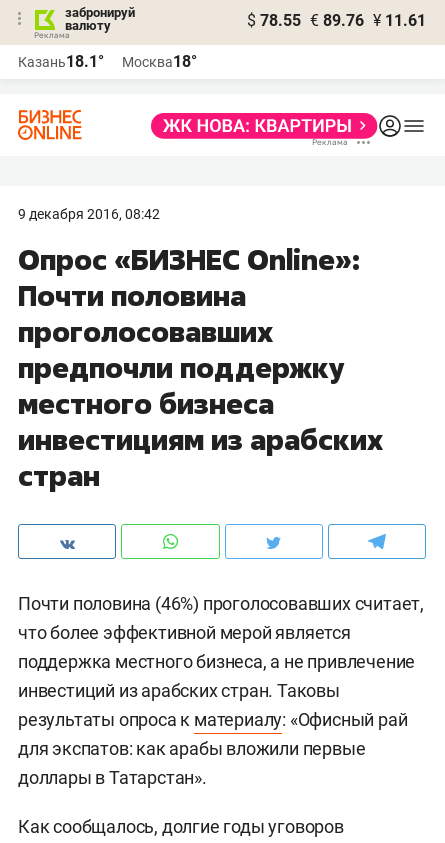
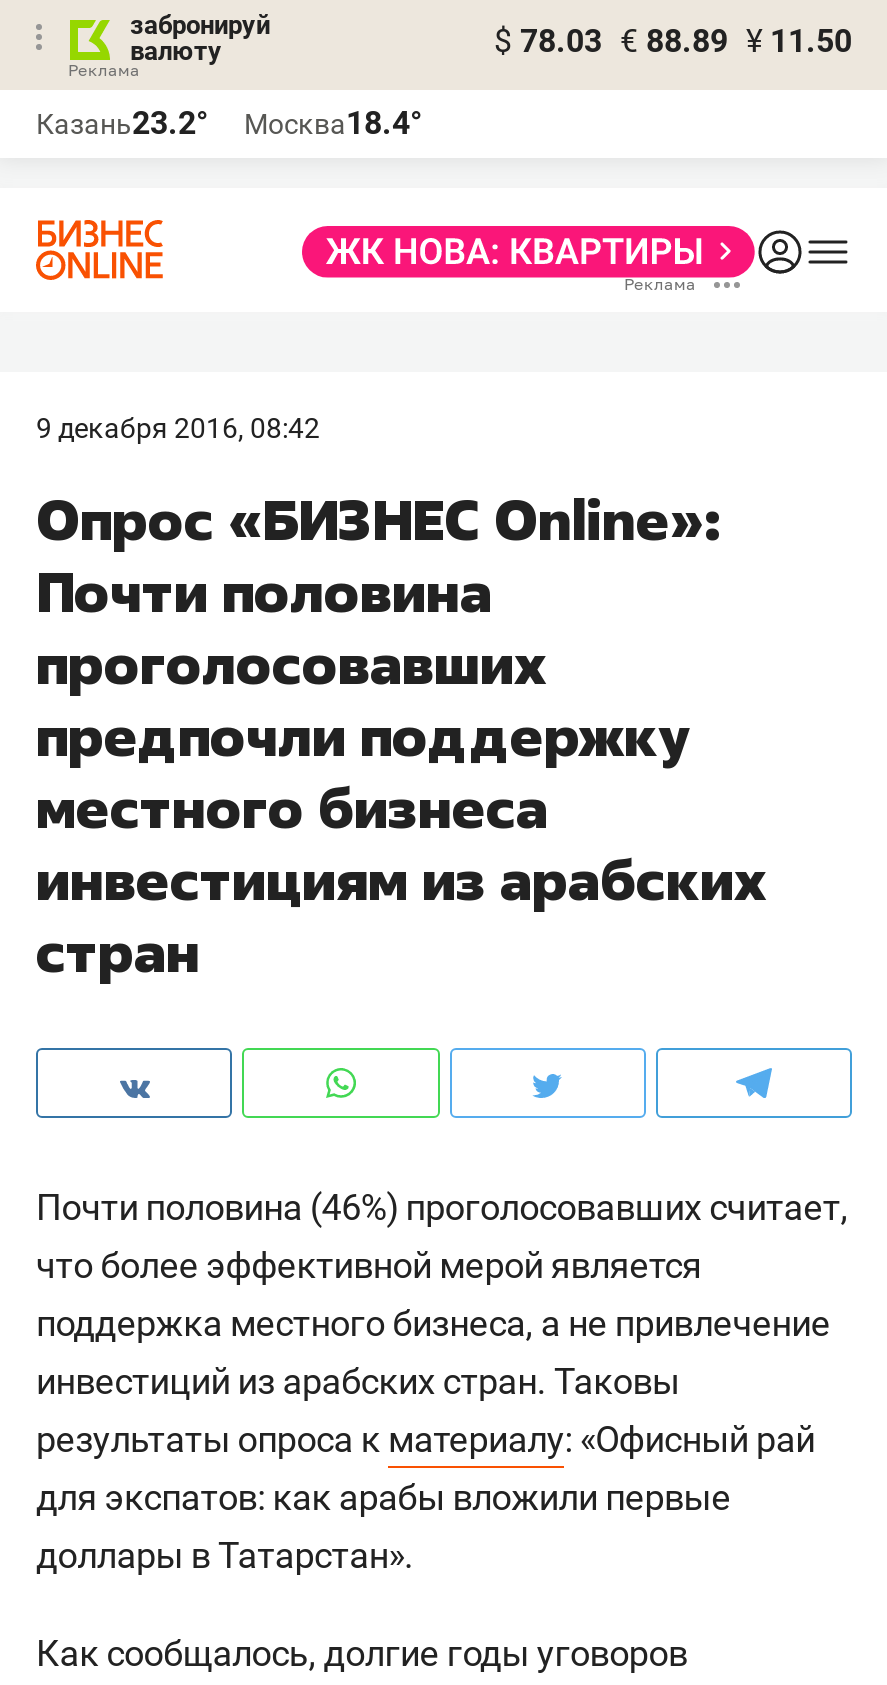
- $ 78.55 € 89.76 ¥ 11.61
+ $ 78.03 € 88.89 ¥ 11.50

- Казань18.1°
+ Казань23.2°

- Москва18°
+ Москва18.4°
